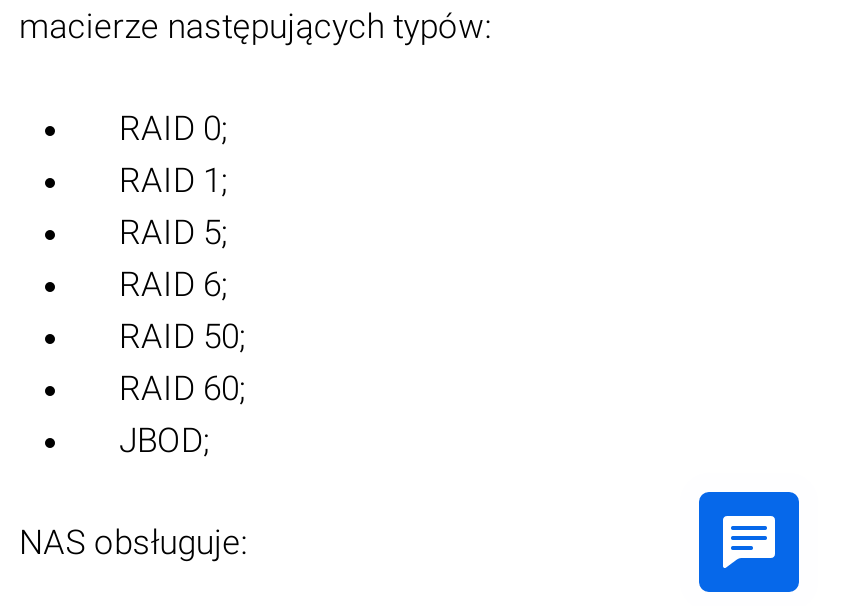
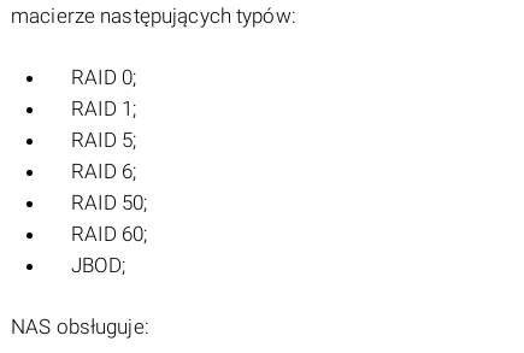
- [image]
